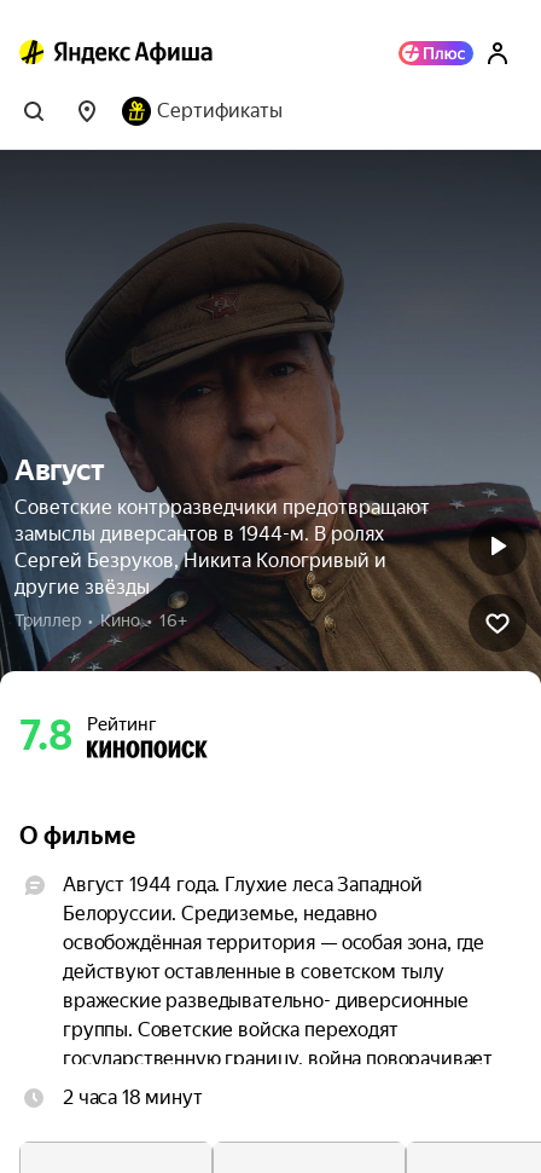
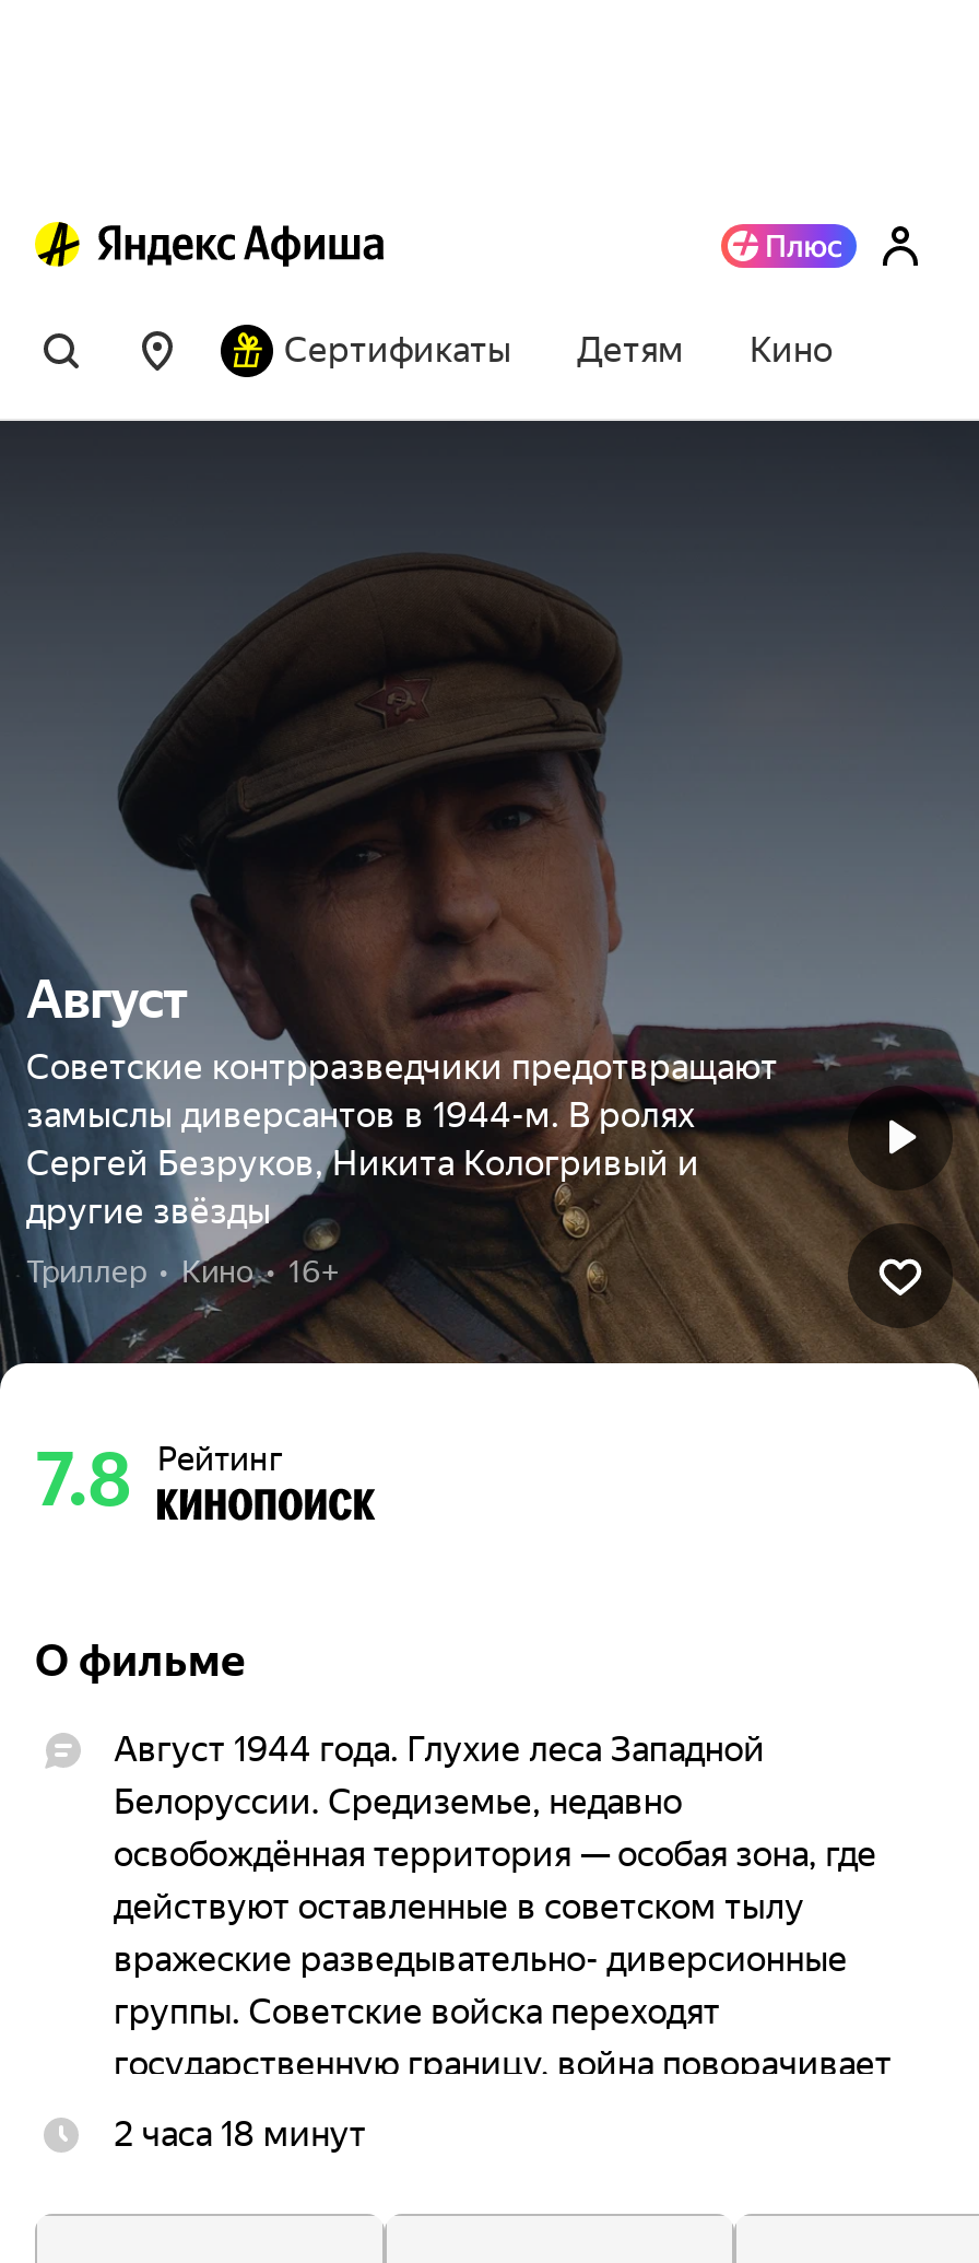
+ Детям
+ Кино
